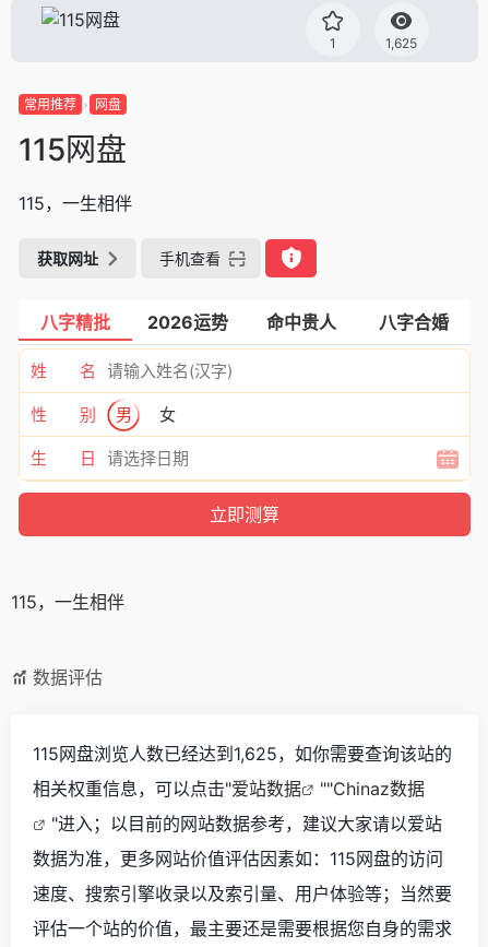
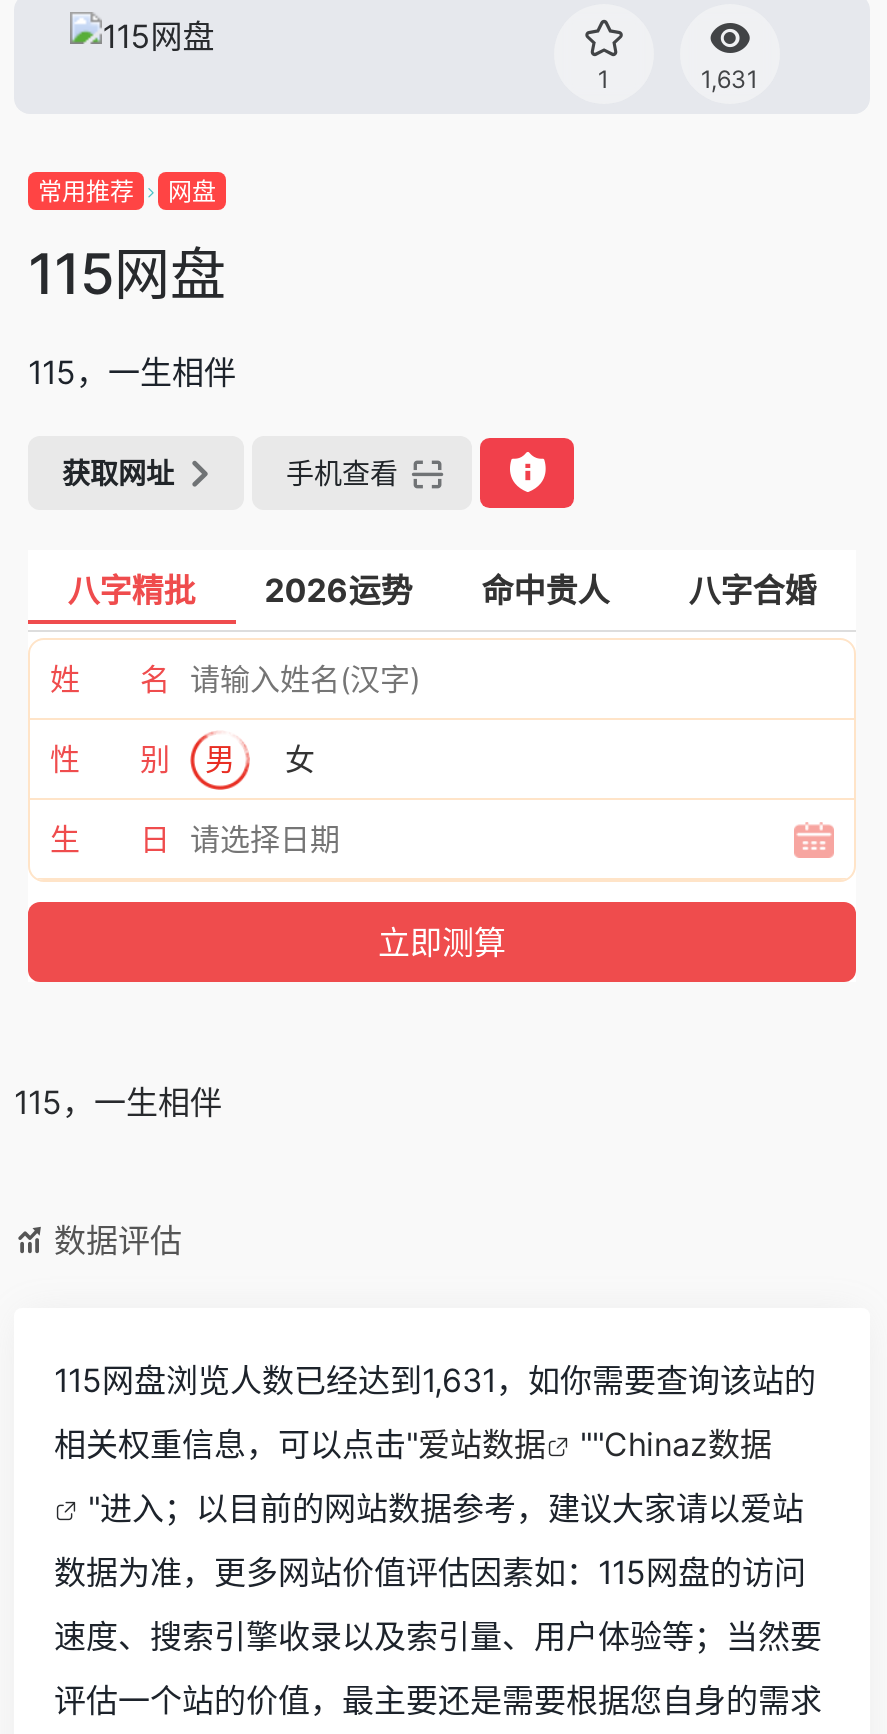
- 1,625
+ 1,631

- 115网盘浏览人数已经达到1,625，如你需要查询该站的
+ 115网盘浏览人数已经达到1,631，如你需要查询该站的
